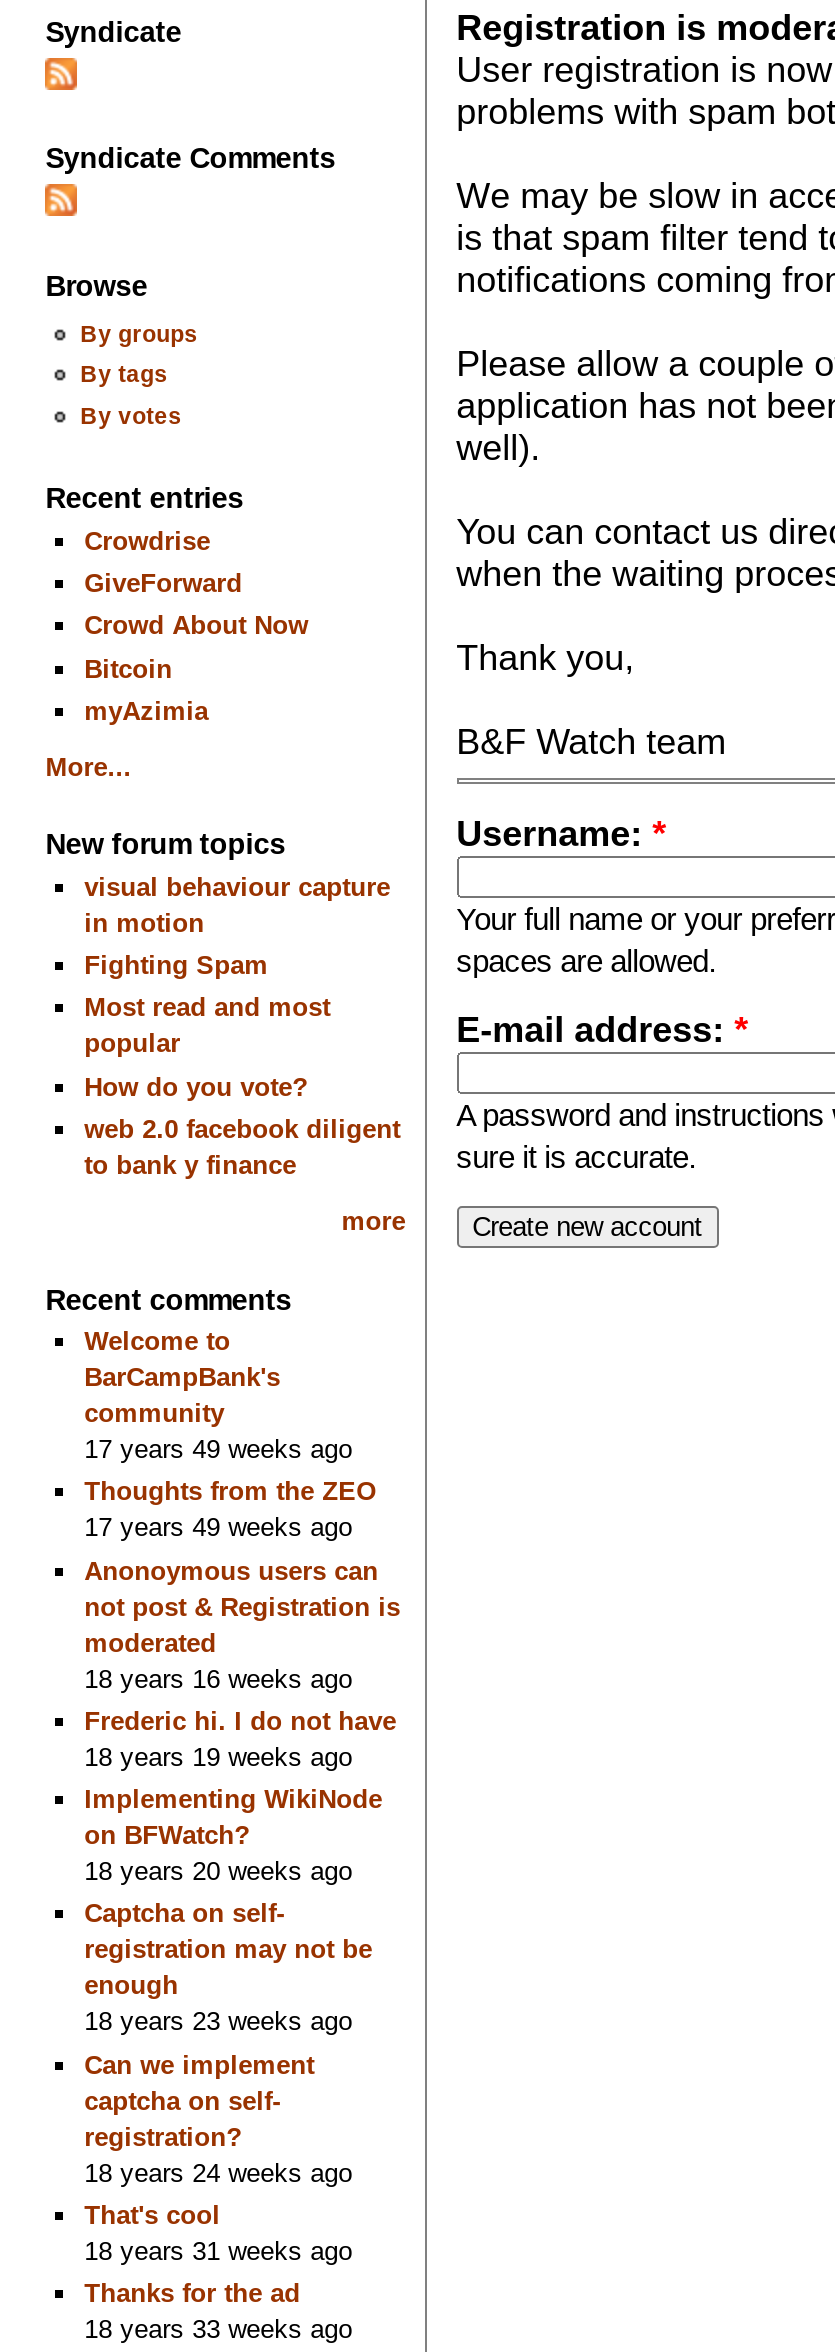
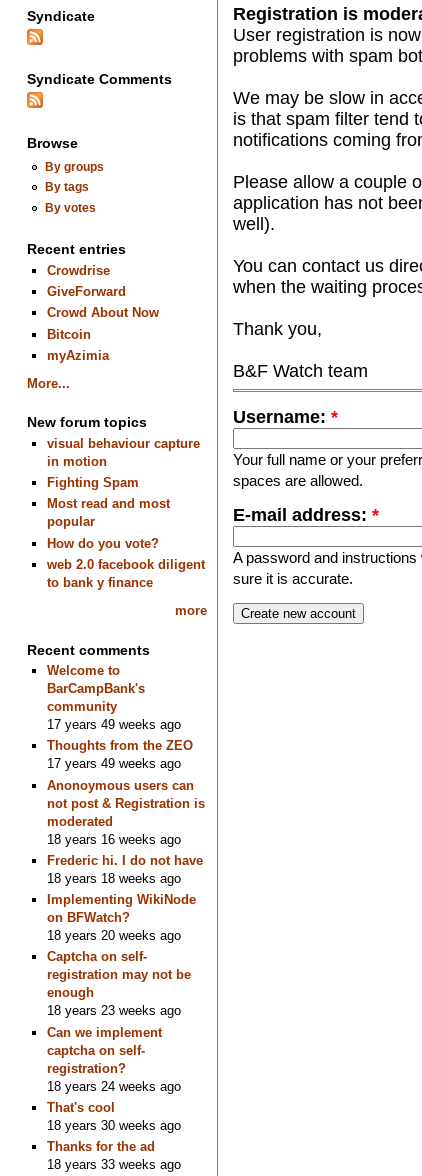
- 18 years 19 weeks ago
+ 18 years 18 weeks ago

- 18 years 31 weeks ago
+ 18 years 30 weeks ago
